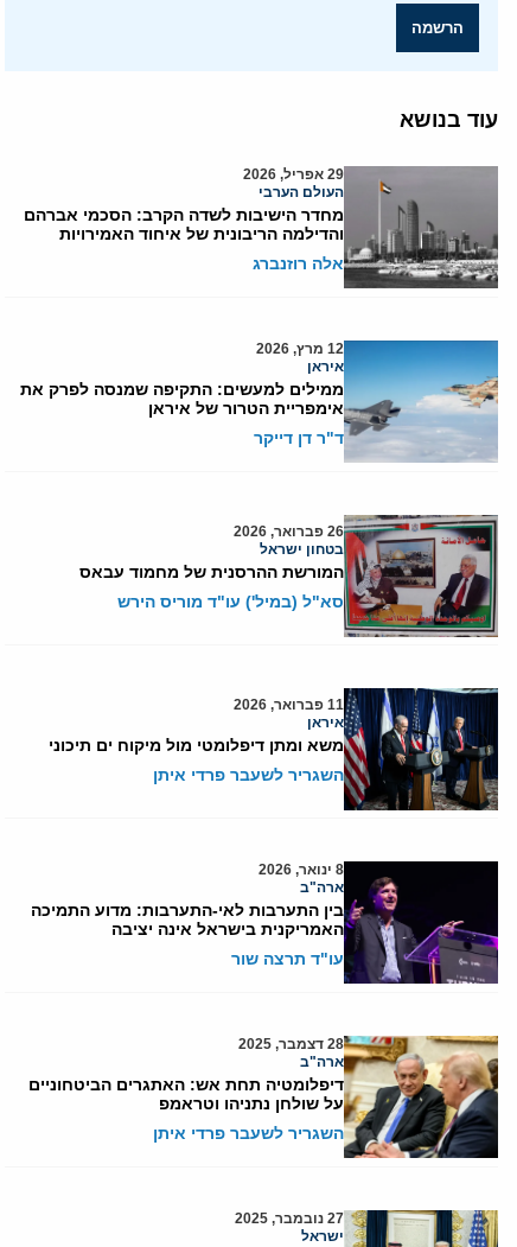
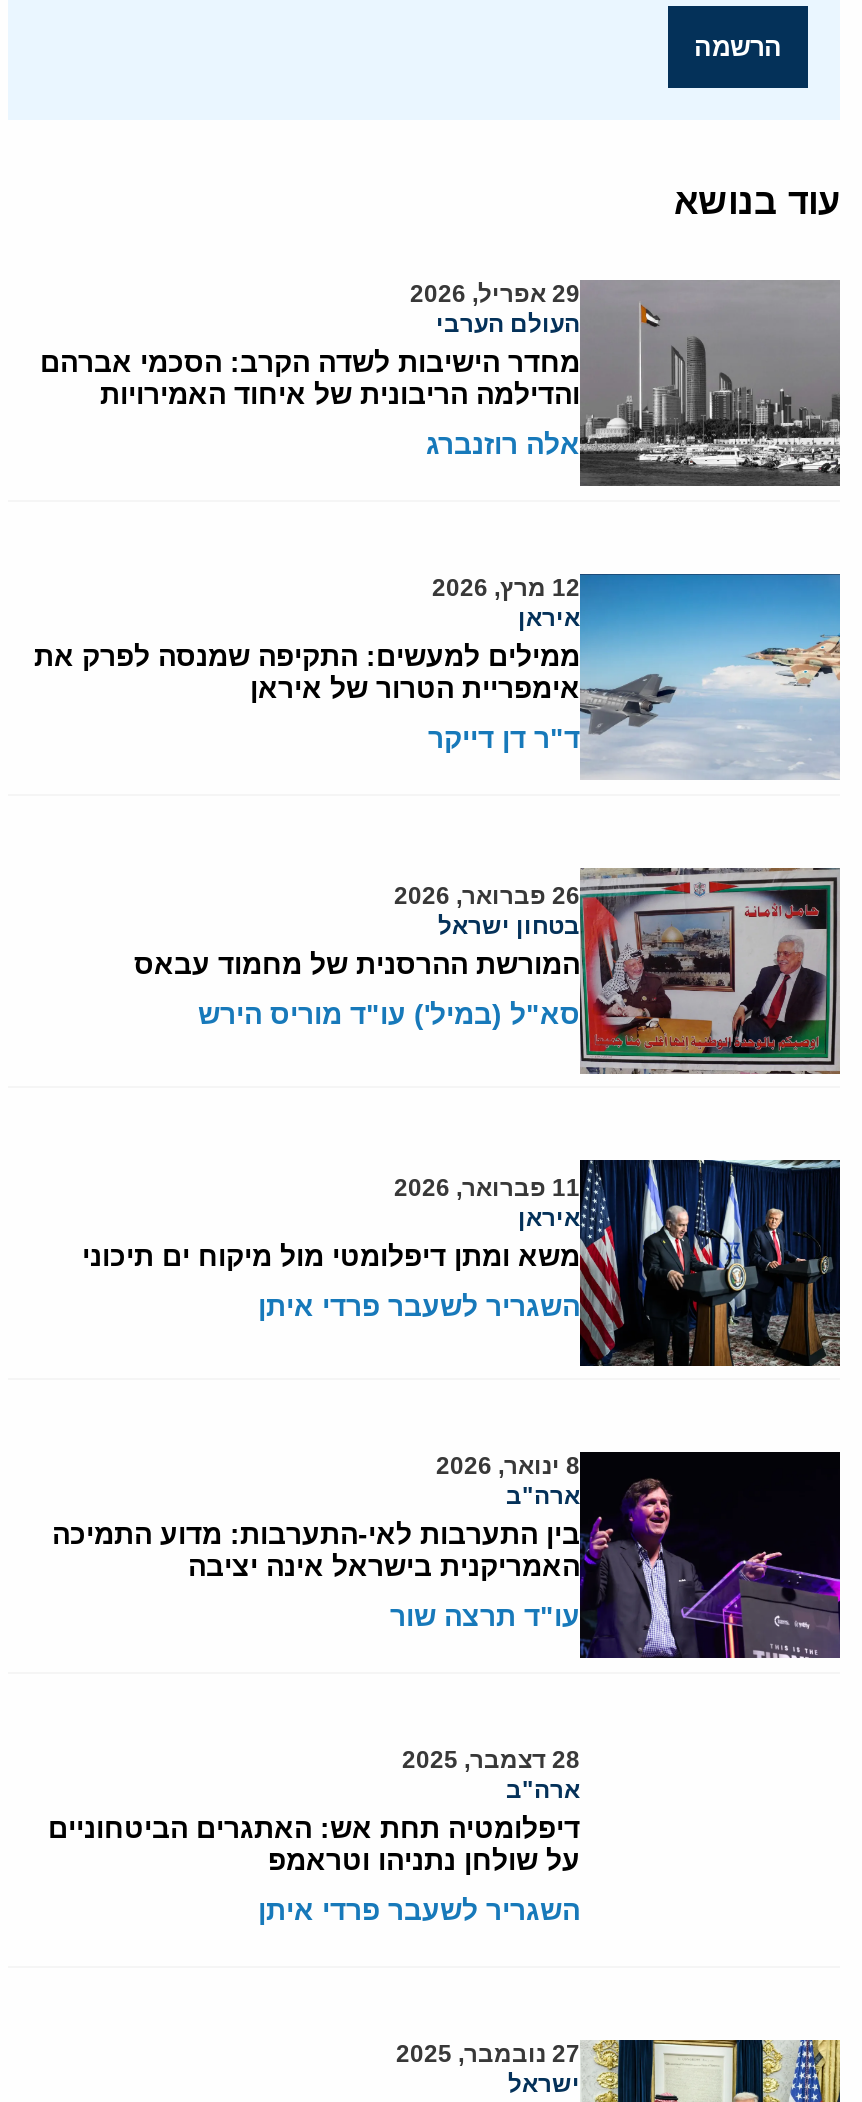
- [image]
